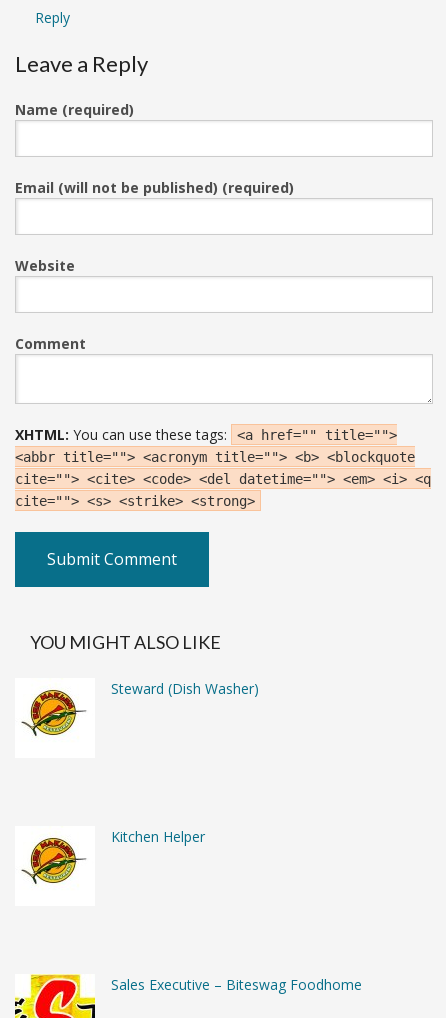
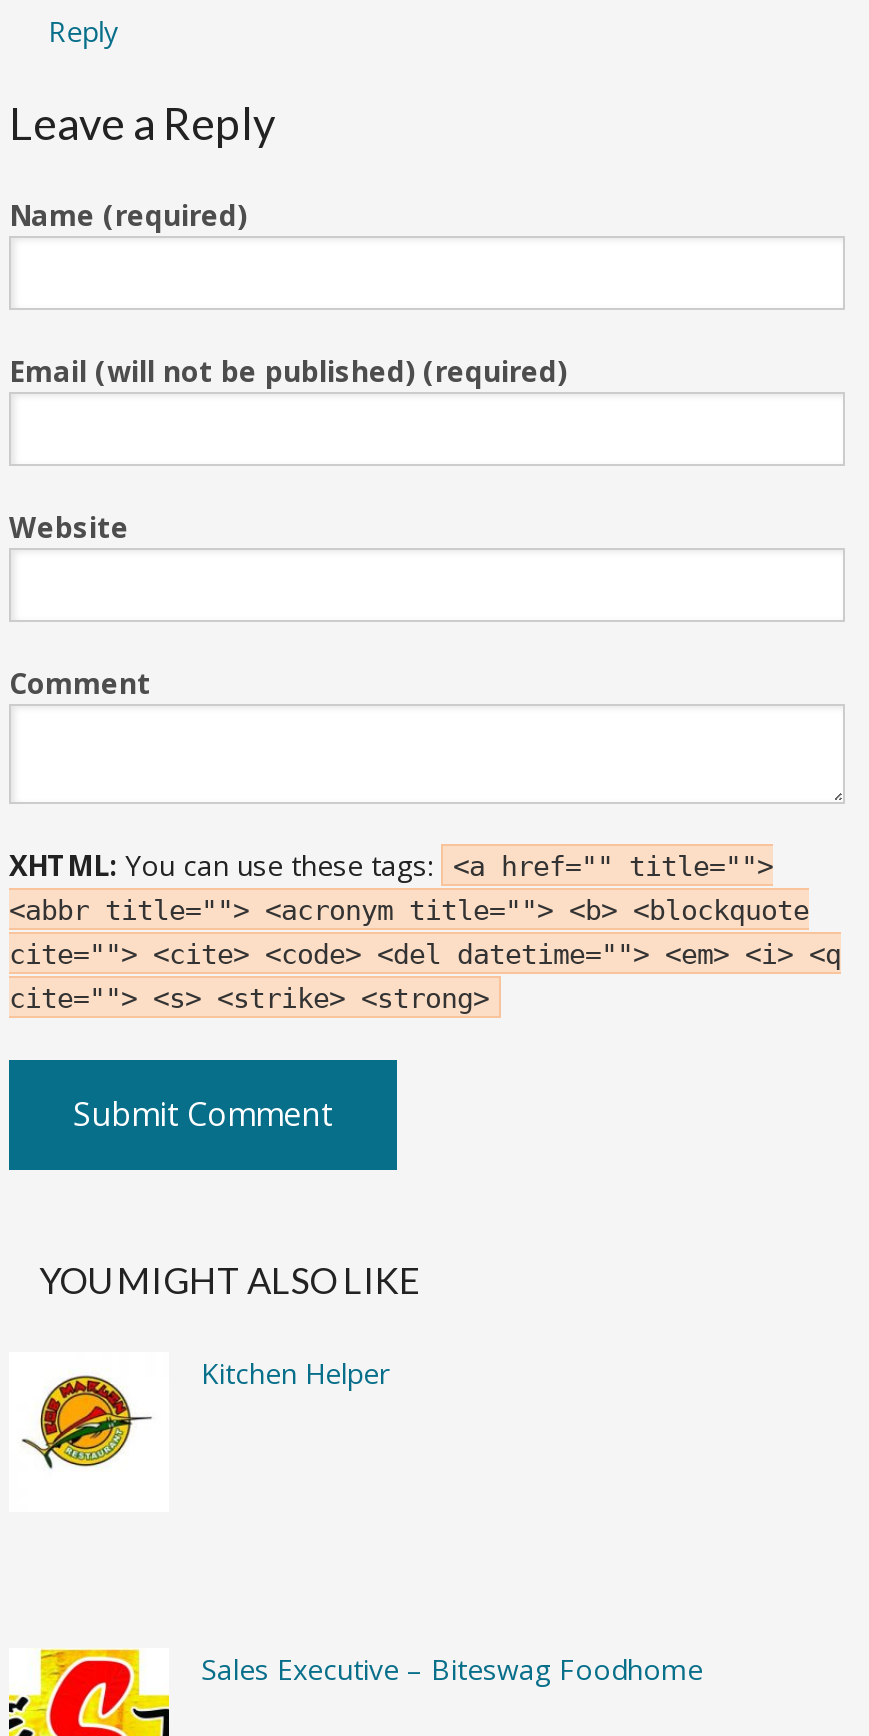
- Steward (Dish Washer)
